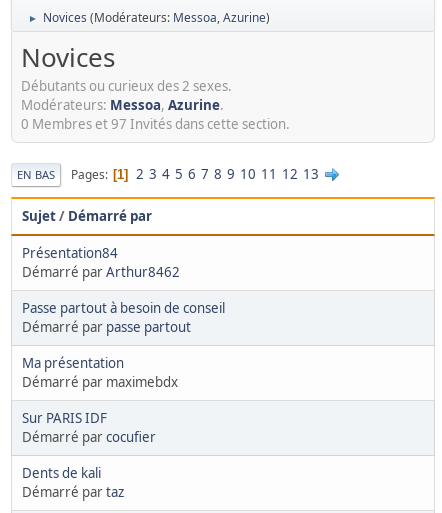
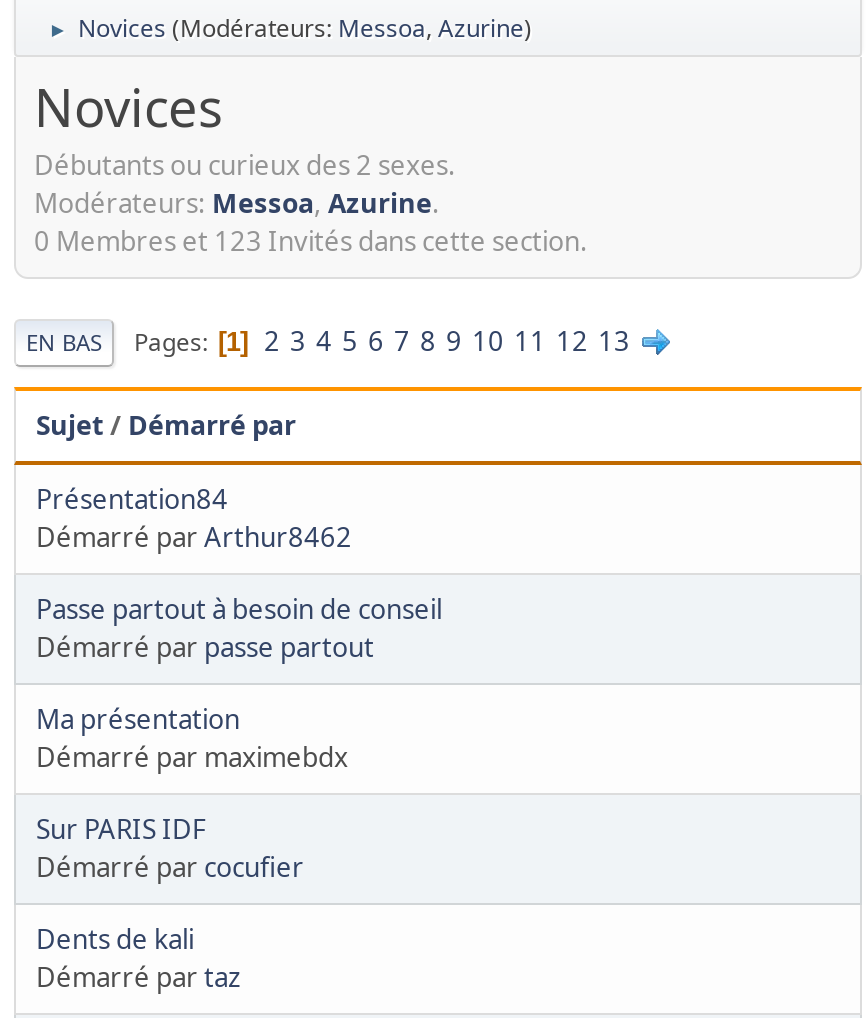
- 0 Membres et 97 Invités dans cette section.
+ 0 Membres et 123 Invités dans cette section.
